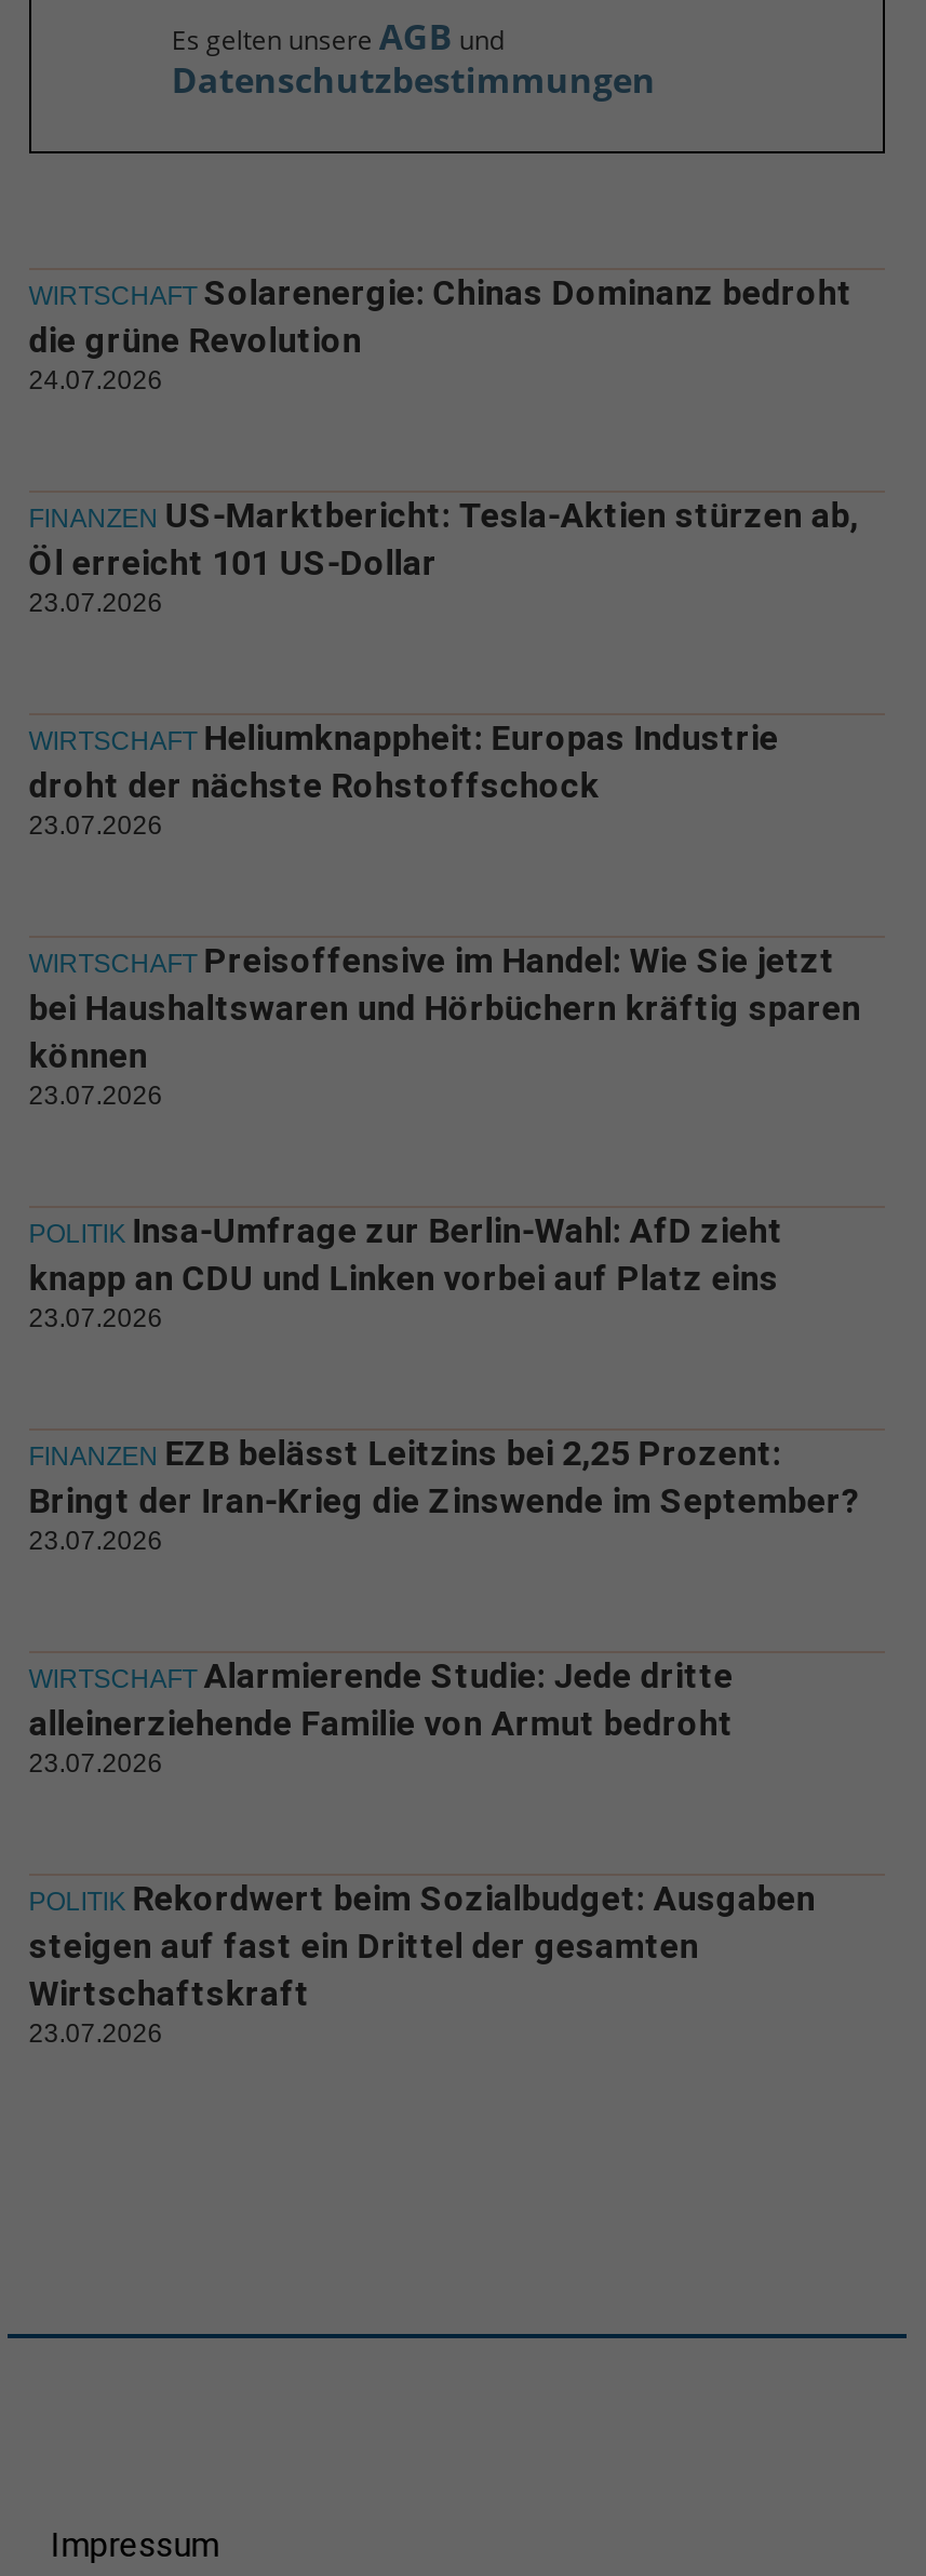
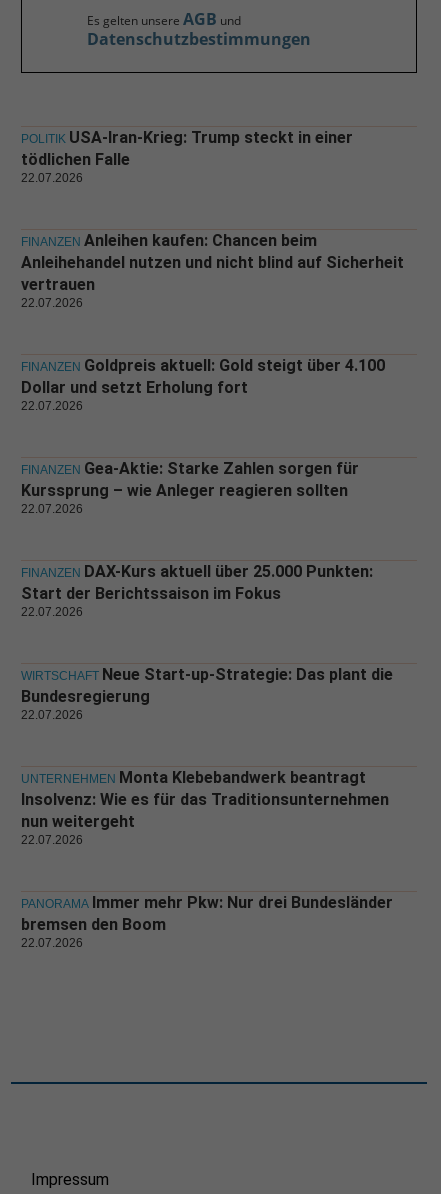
- WIRTSCHAFT Solarenergie: Chinas Dominanz bedroht
- die grüne Revolution
- 24.07.2026
+ POLITIK USA-Iran-Krieg: Trump steckt in einer
+ tödlichen Falle
+ 22.07.2026

- FINANZEN US-Marktbericht: Tesla-Aktien stürzen ab,
- Öl erreicht 101 US-Dollar
- 23.07.2026
+ FINANZEN Anleihen kaufen: Chancen beim
+ Anleihehandel nutzen und nicht blind auf Sicherheit
+ vertrauen
+ 22.07.2026

- WIRTSCHAFT Heliumknappheit: Europas Industrie
- droht der nächste Rohstoffschock
- 23.07.2026
+ FINANZEN Goldpreis aktuell: Gold steigt über 4.100
+ Dollar und setzt Erholung fort
+ 22.07.2026

- WIRTSCHAFT Preisoffensive im Handel: Wie Sie jetzt
- bei Haushaltswaren und Hörbüchern kräftig sparen
- können
- 23.07.2026
+ FINANZEN Gea-Aktie: Starke Zahlen sorgen für
+ Kurssprung – wie Anleger reagieren sollten
+ 22.07.2026

- POLITIK Insa-Umfrage zur Berlin-Wahl: AfD zieht
- knapp an CDU und Linken vorbei auf Platz eins
- 23.07.2026
+ FINANZEN DAX-Kurs aktuell über 25.000 Punkten:
+ Start der Berichtssaison im Fokus
+ 22.07.2026

- FINANZEN EZB belässt Leitzins bei 2,25 Prozent:
- Bringt der Iran-Krieg die Zinswende im September?
- 23.07.2026
+ WIRTSCHAFT Neue Start-up-Strategie: Das plant die
+ Bundesregierung
+ 22.07.2026

- WIRTSCHAFT Alarmierende Studie: Jede dritte
- alleinerziehende Familie von Armut bedroht
- 23.07.2026
+ UNTERNEHMEN Monta Klebebandwerk beantragt
+ Insolvenz: Wie es für das Traditionsunternehmen
+ nun weitergeht
+ 22.07.2026

- POLITIK Rekordwert beim Sozialbudget: Ausgaben
- steigen auf fast ein Drittel der gesamten
- Wirtschaftskraft
- 23.07.2026
+ PANORAMA Immer mehr Pkw: Nur drei Bundesländer
+ bremsen den Boom
+ 22.07.2026
